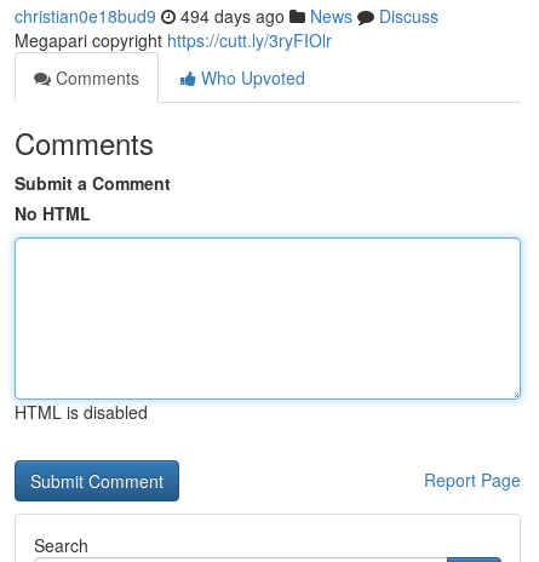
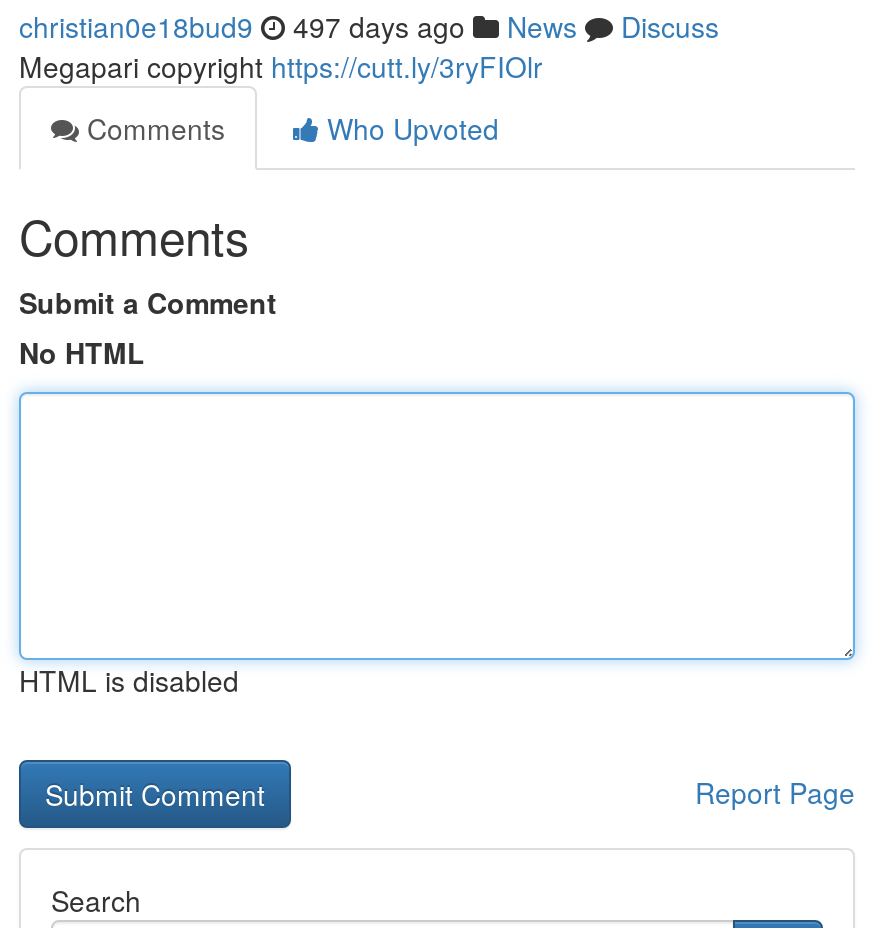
- christian0e18bud9 494 days ago News Discuss
+ christian0e18bud9 497 days ago News Discuss
